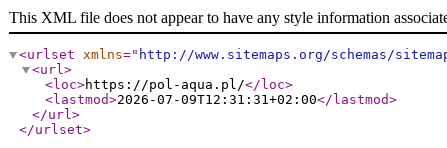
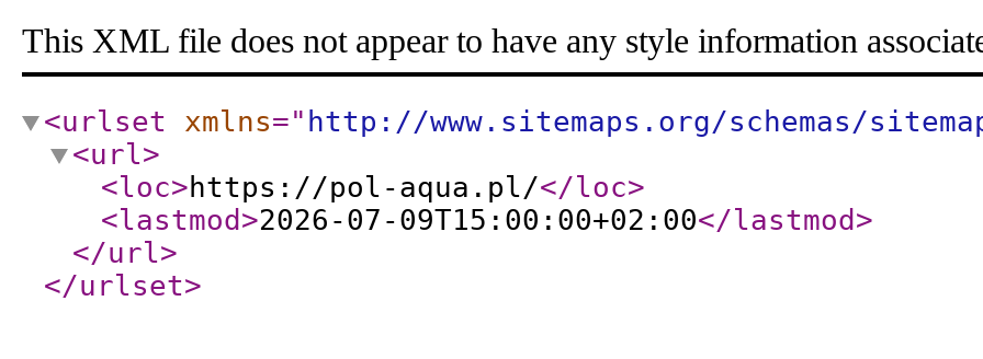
- <lastmod>2026-07-09T12:31:31+02:00</lastmod>
+ <lastmod>2026-07-09T15:00:00+02:00</lastmod>
